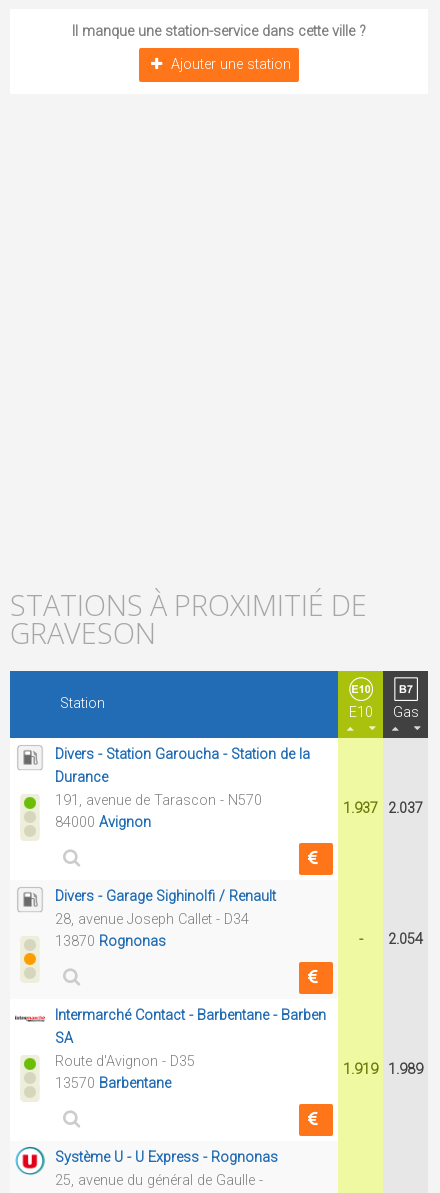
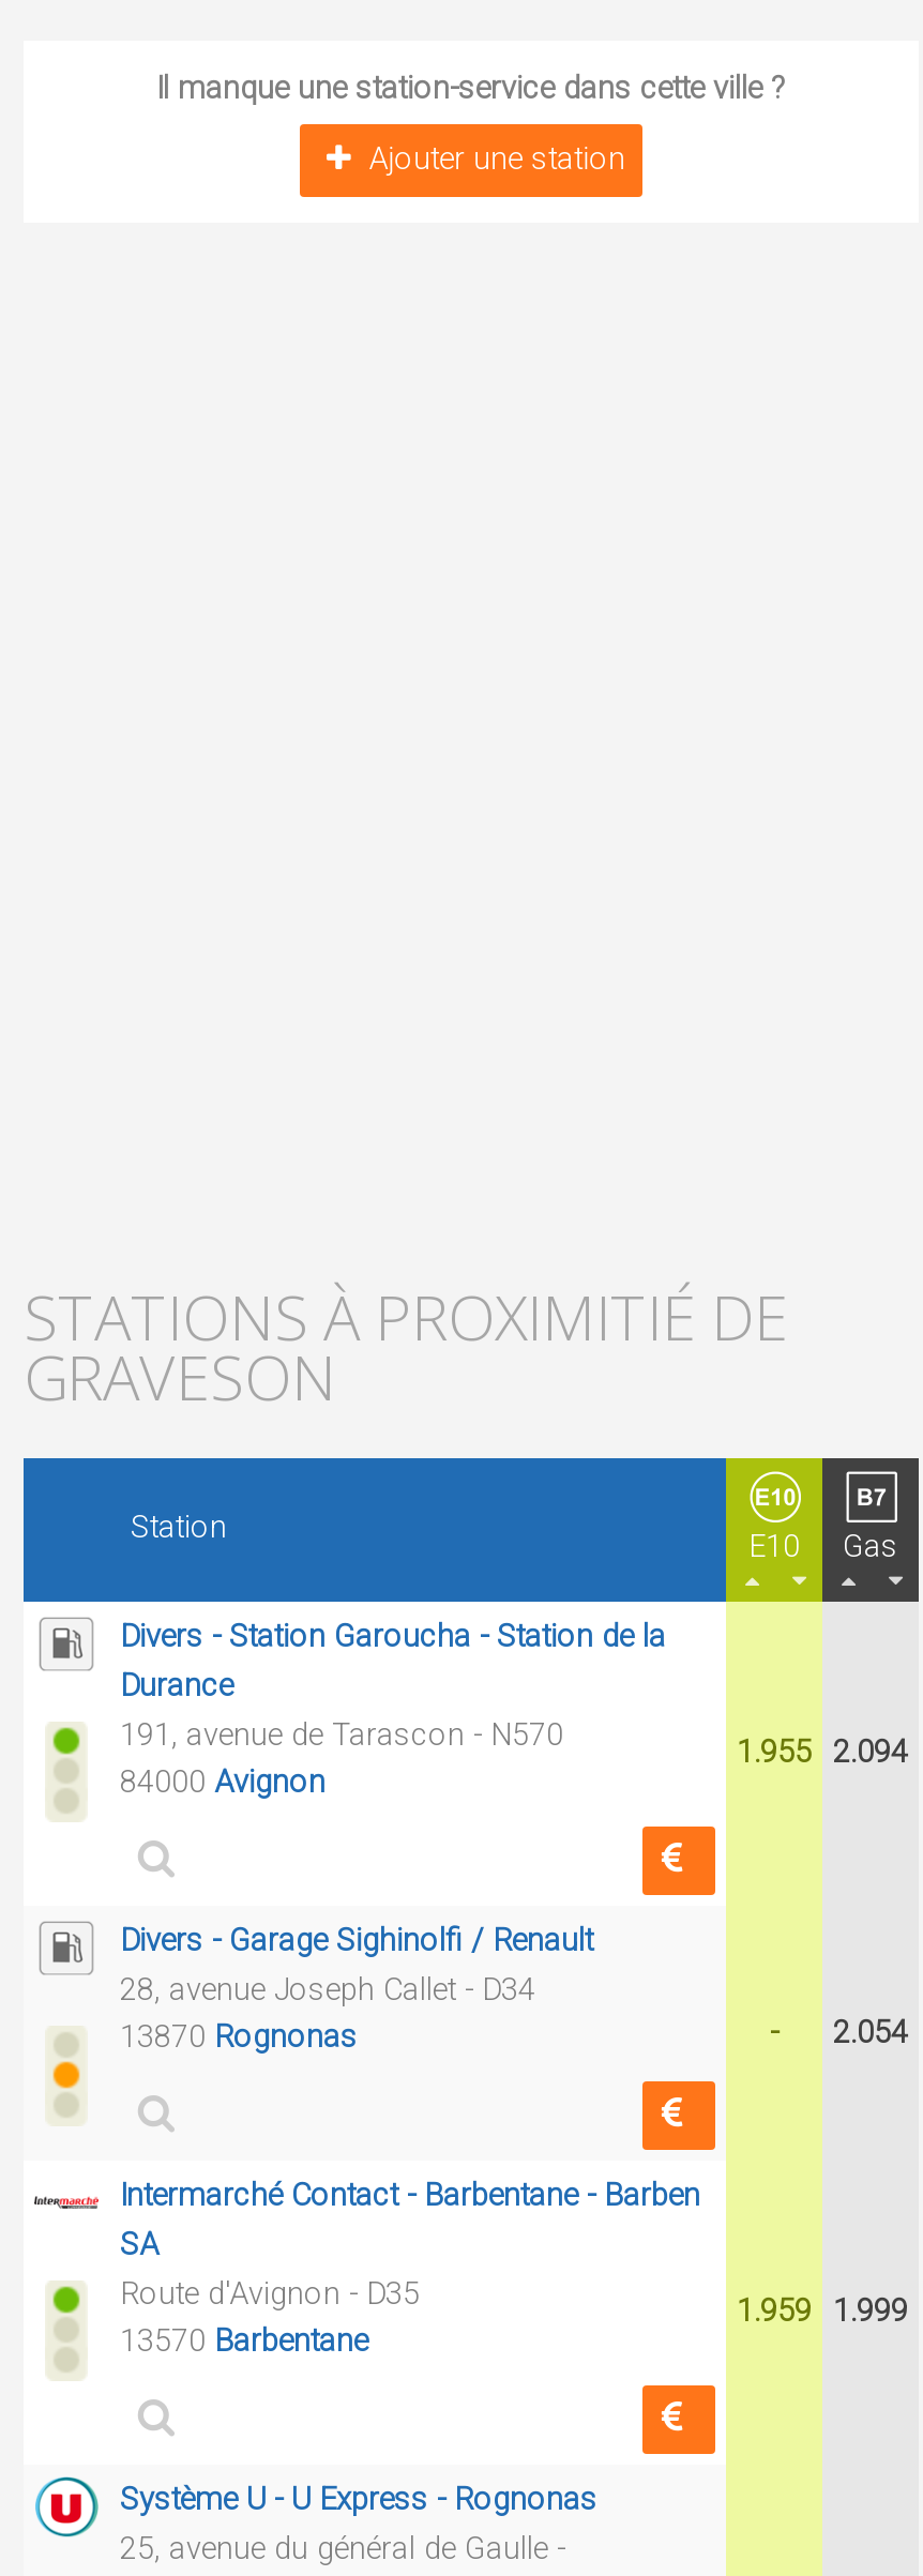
- 1.937 2.037
+ 1.955 2.094

- 1.919 1.989
+ 1.959 1.999
